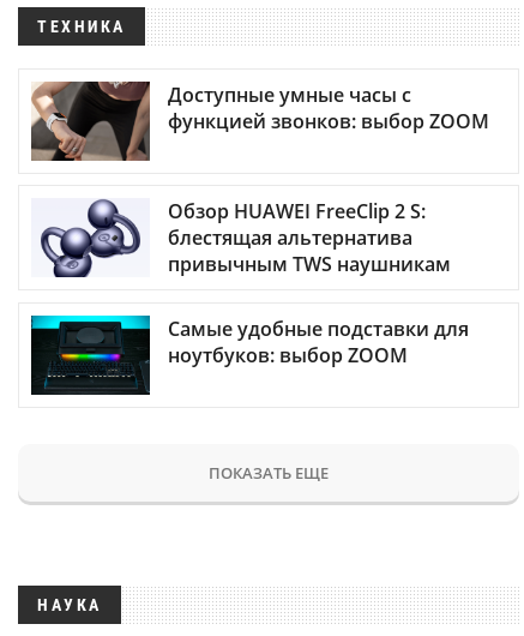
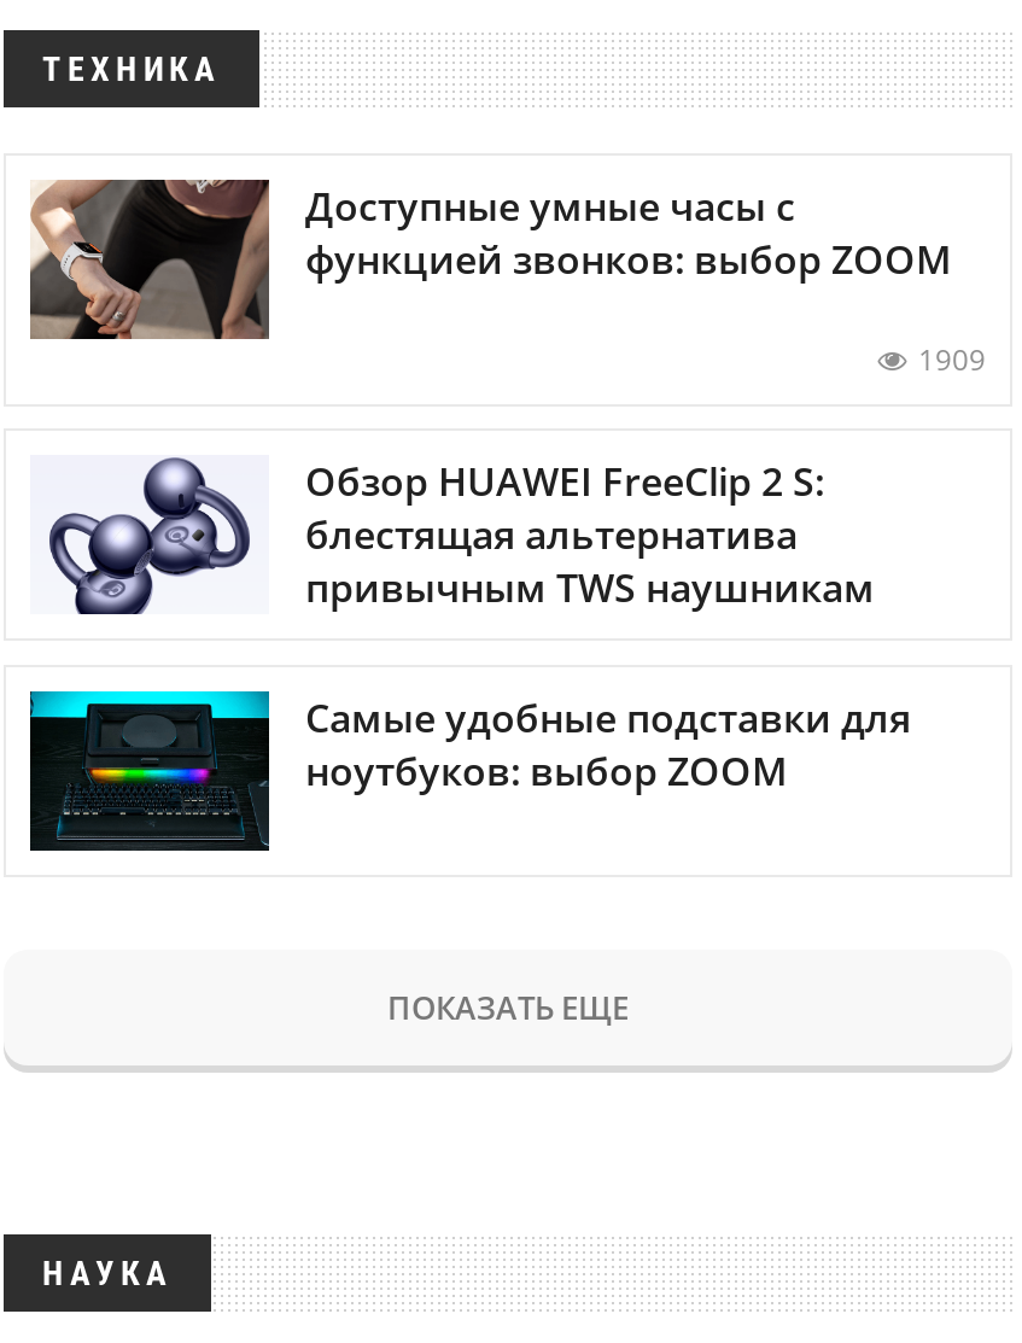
+ 1909
